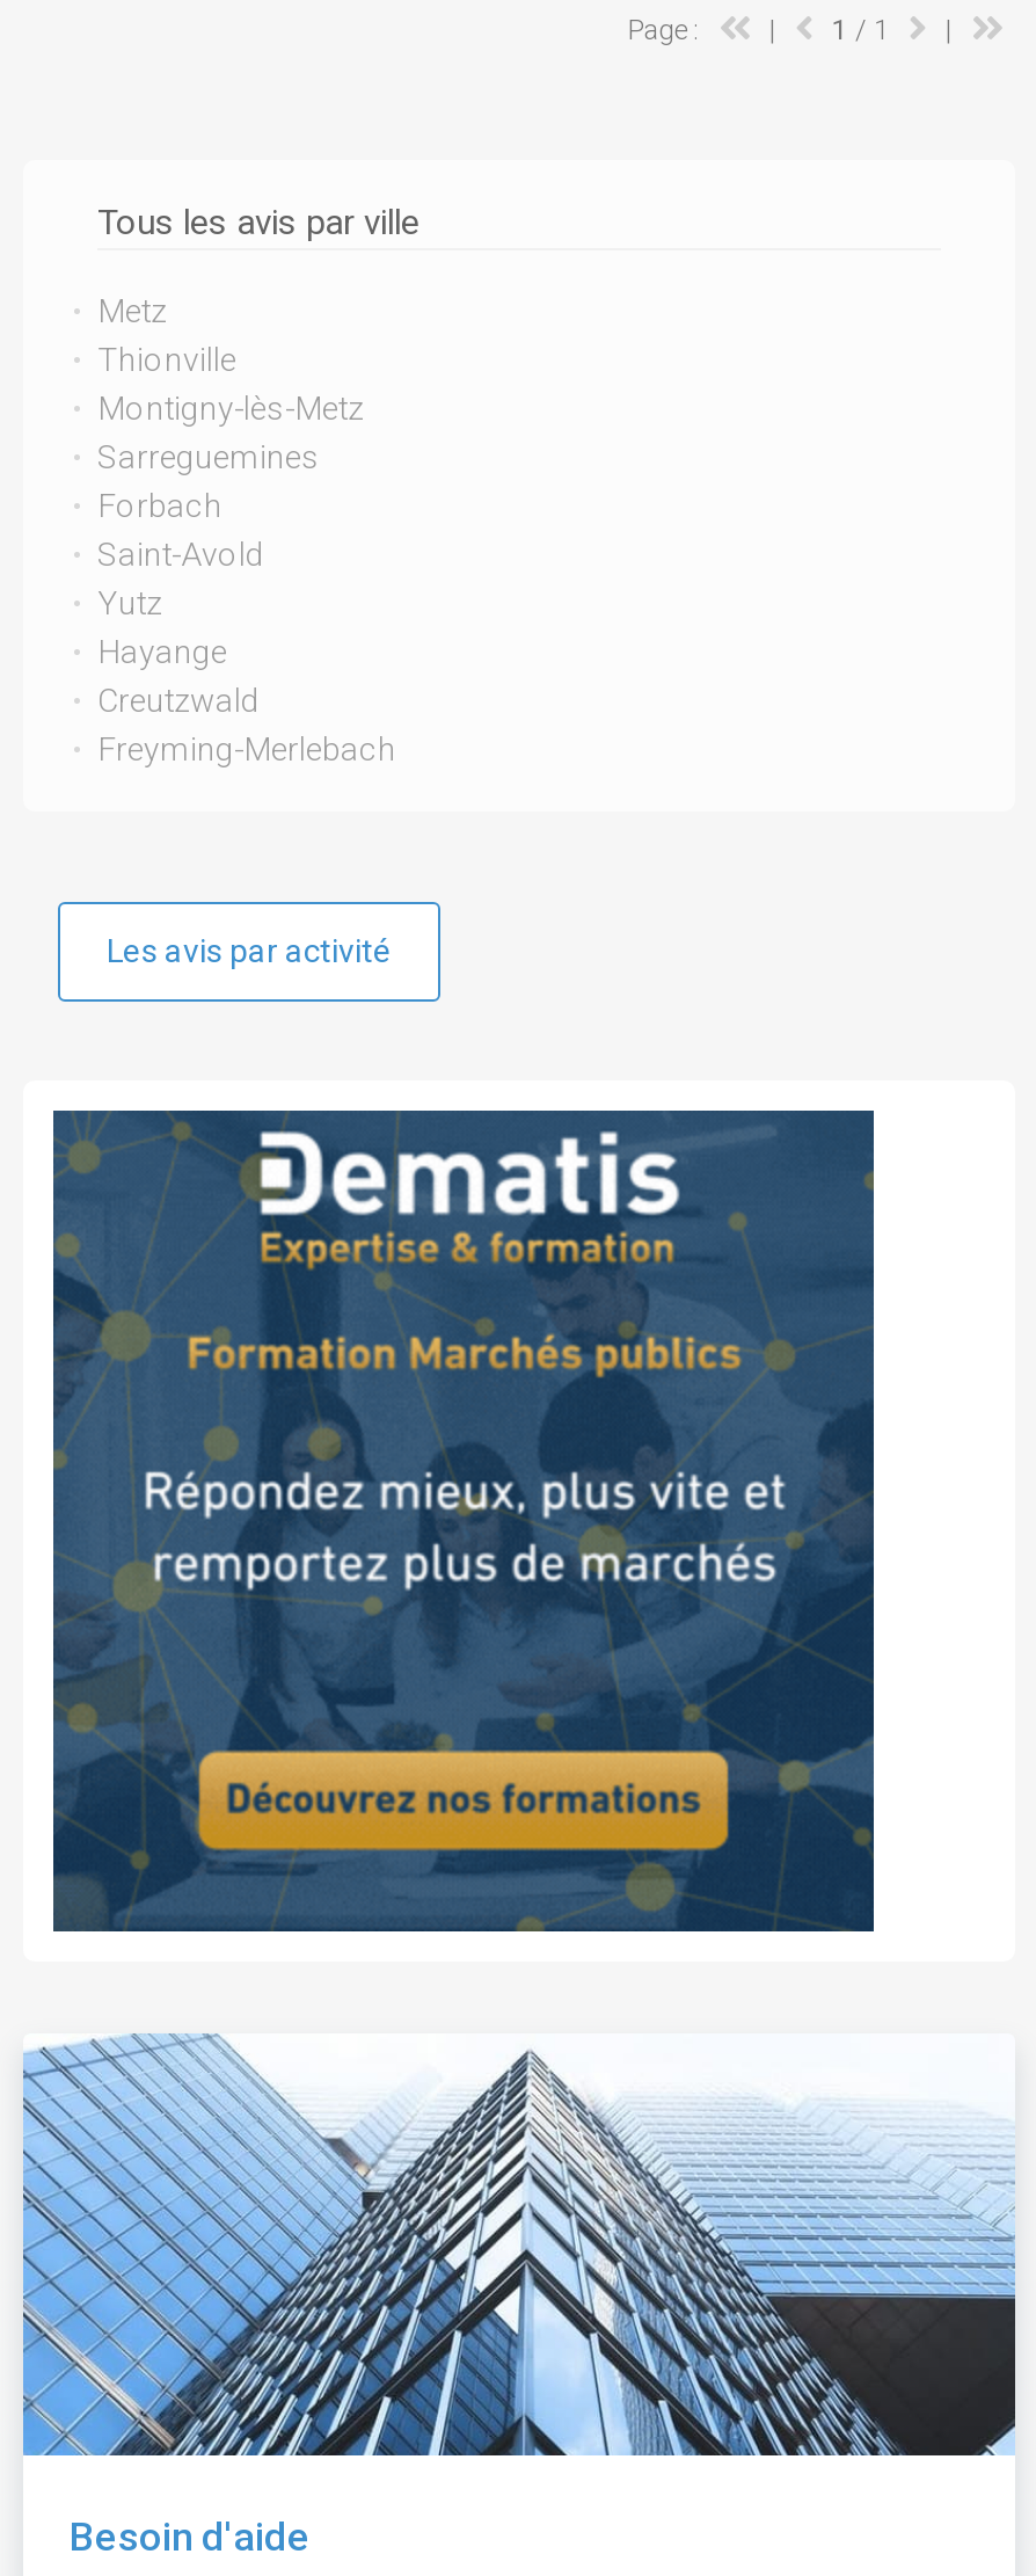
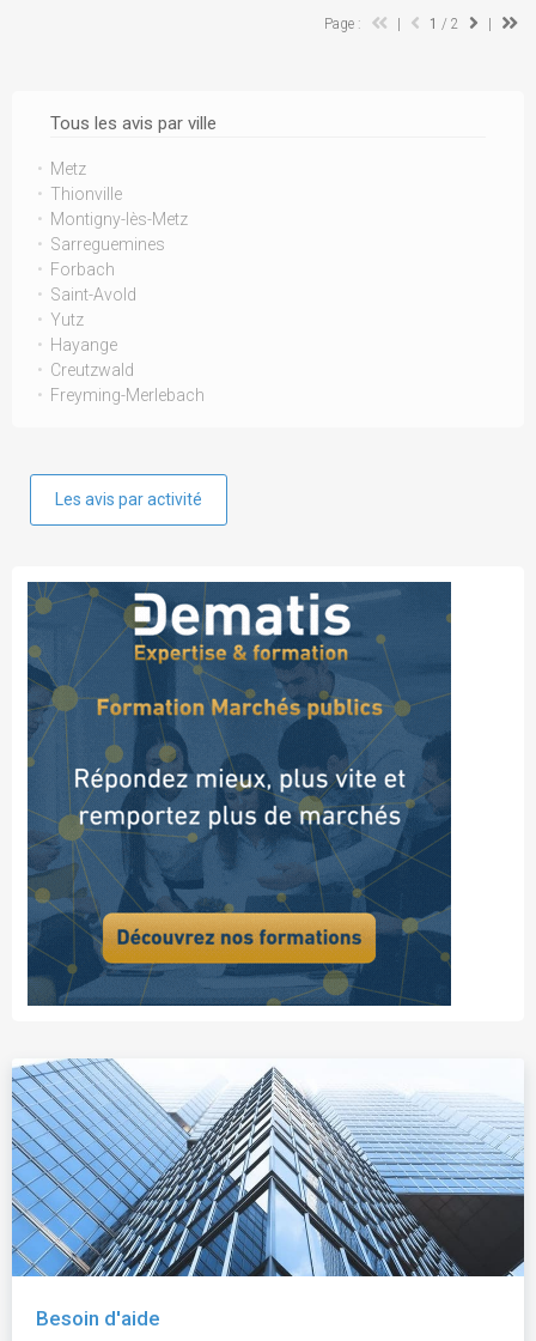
- 1 / 1
+ 1 / 2
